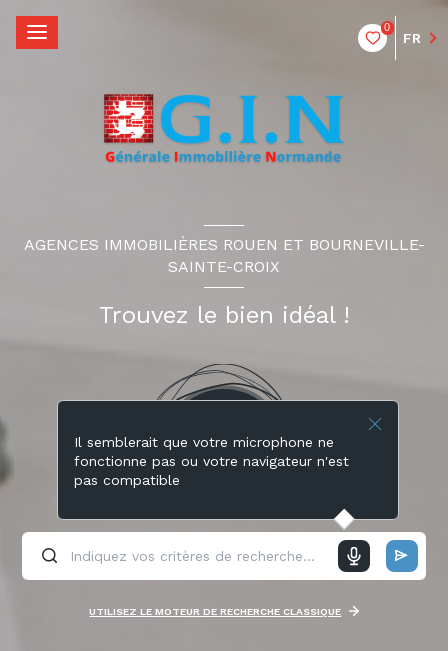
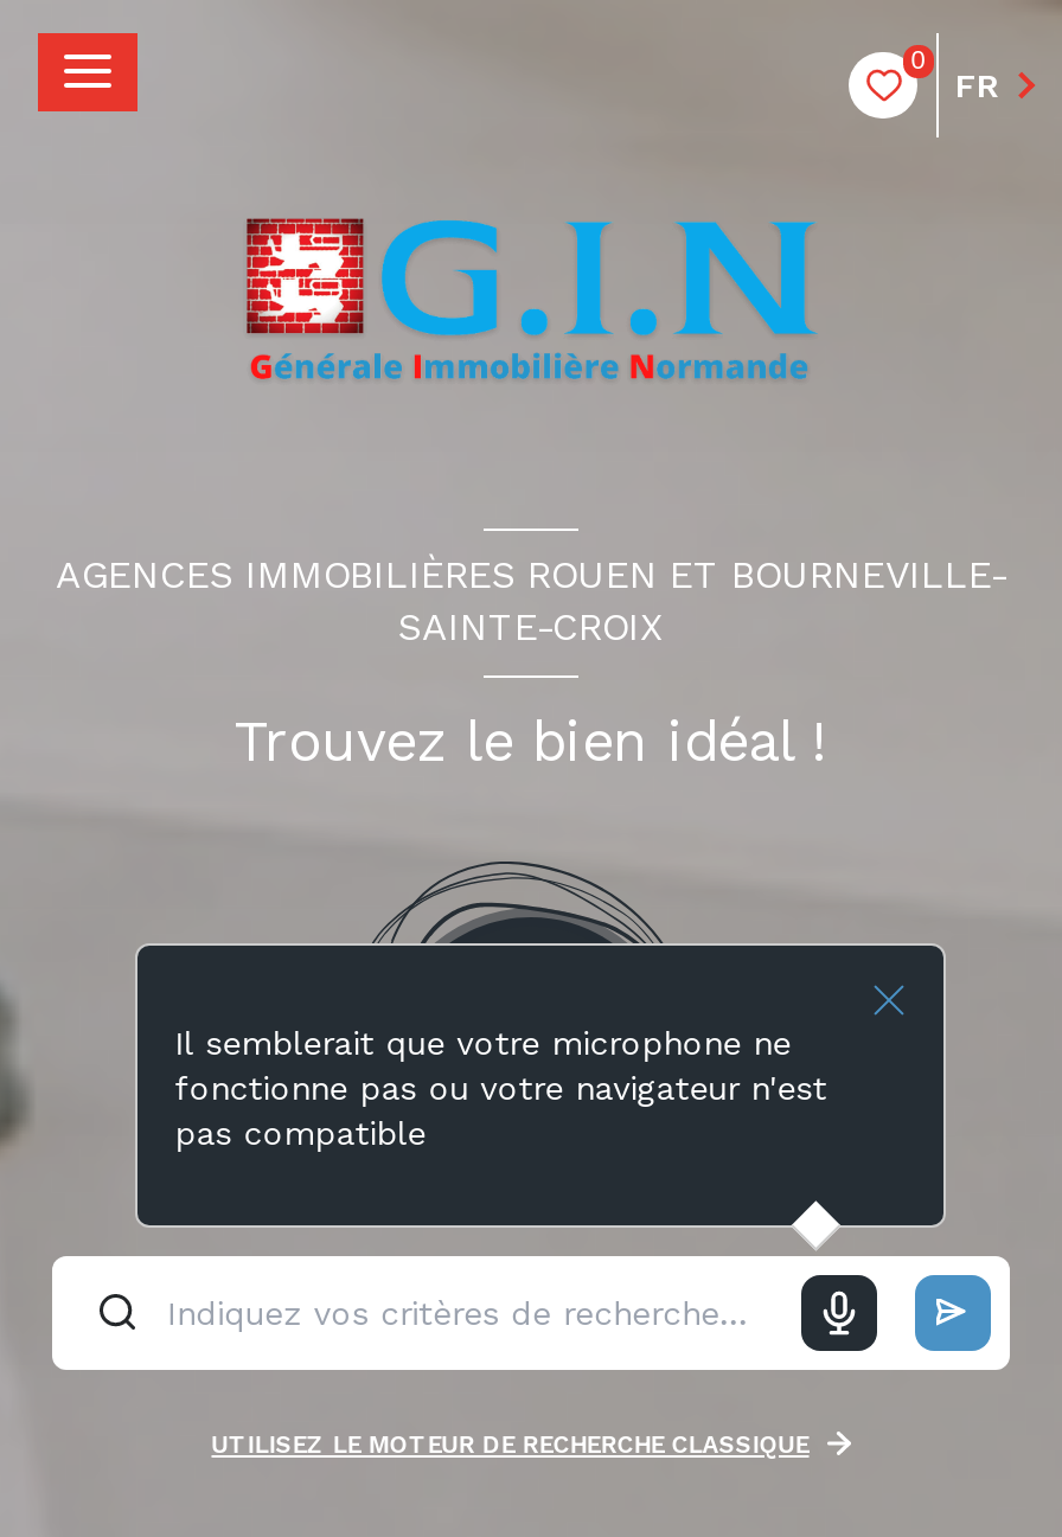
- [image]
+ [image]
